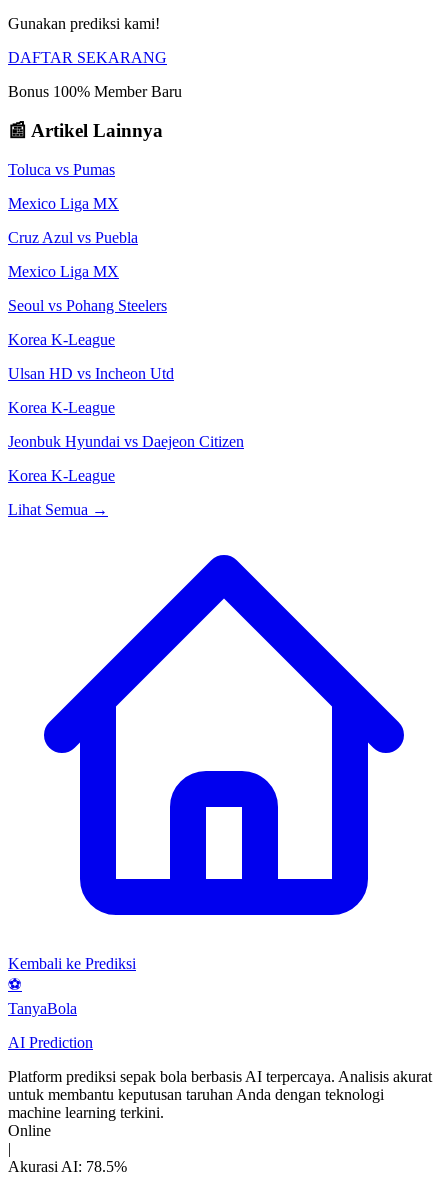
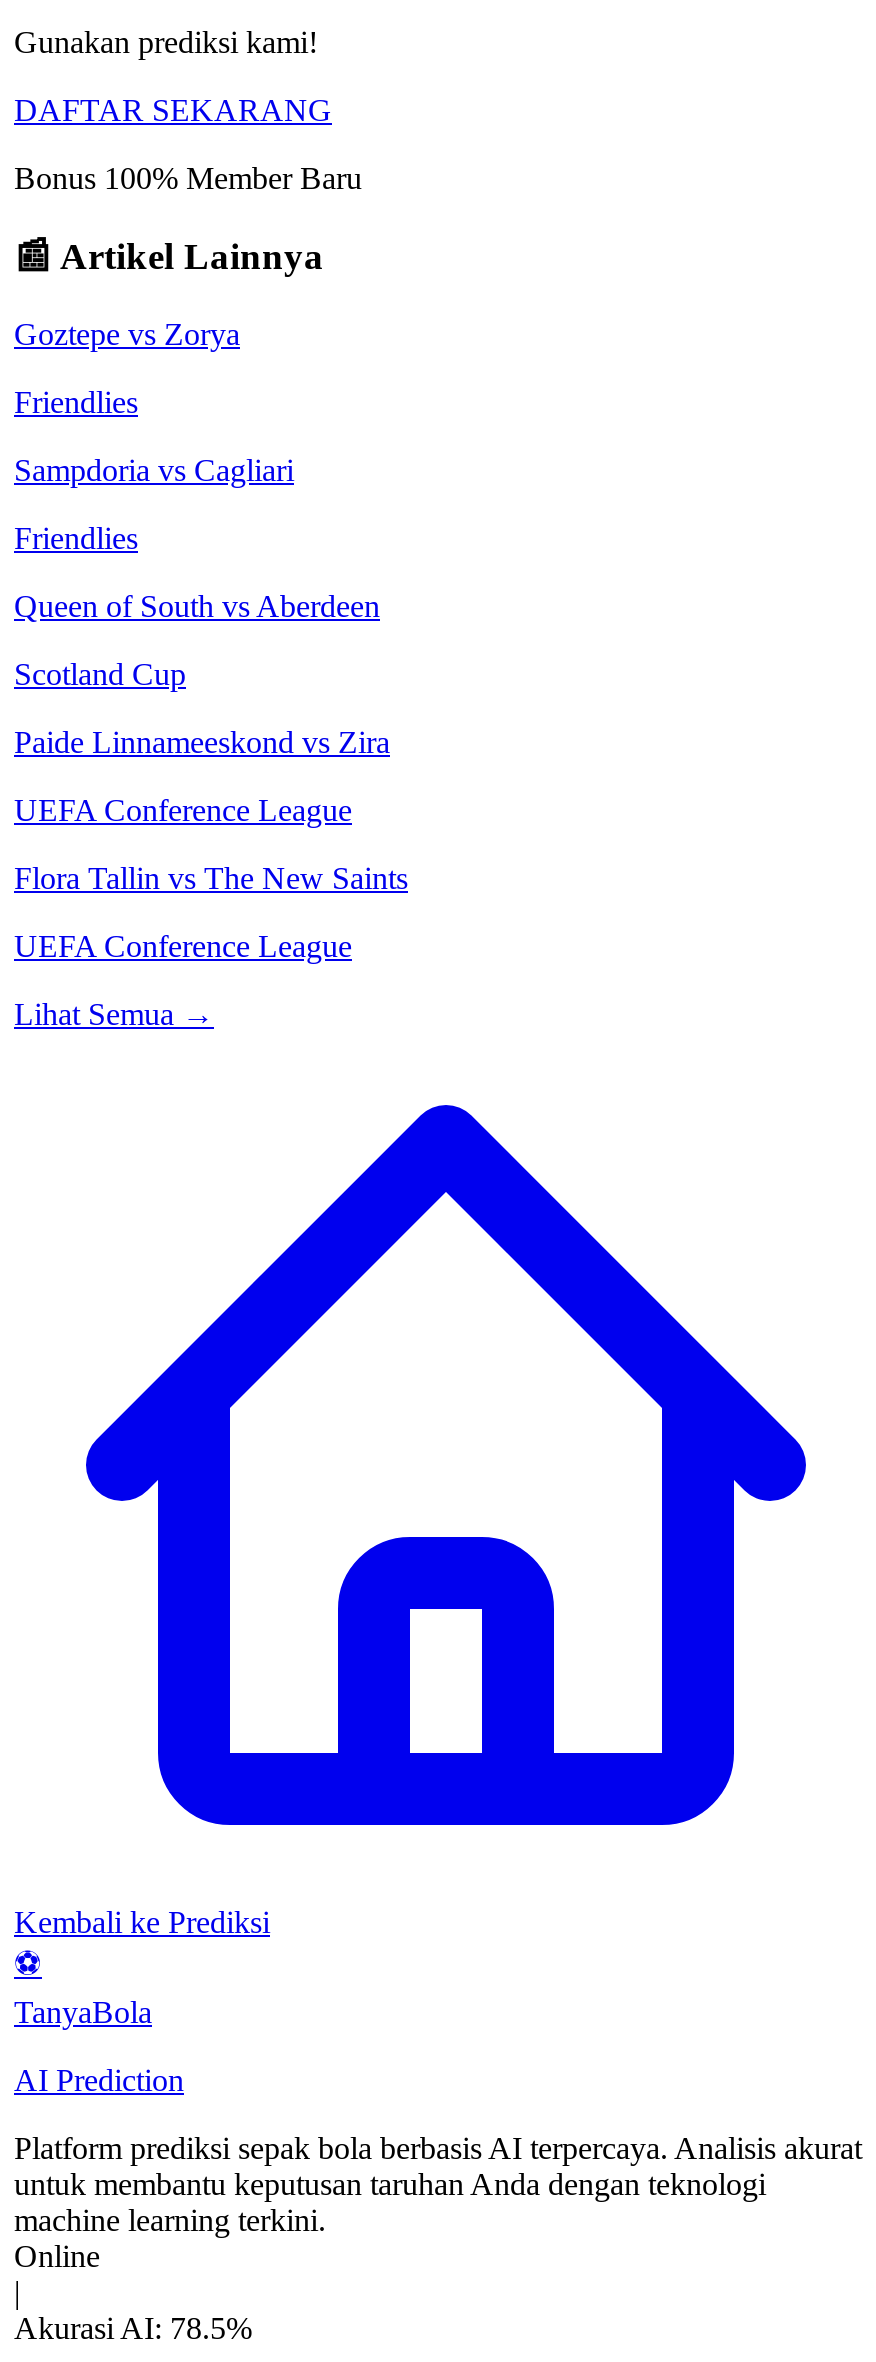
- Toluca vs Pumas
+ Goztepe vs Zorya

- Mexico Liga MX
+ Friendlies

- Cruz Azul vs Puebla
+ Sampdoria vs Cagliari

- Mexico Liga MX
+ Friendlies

- Seoul vs Pohang Steelers
+ Queen of South vs Aberdeen

- Korea K-League
+ Scotland Cup

- Ulsan HD vs Incheon Utd
+ Paide Linnameeskond vs Zira

- Korea K-League
+ UEFA Conference League

- Jeonbuk Hyundai vs Daejeon Citizen
+ Flora Tallin vs The New Saints

- Korea K-League
+ UEFA Conference League
